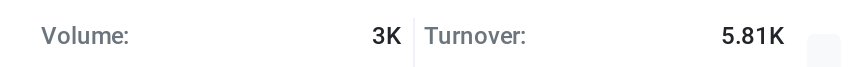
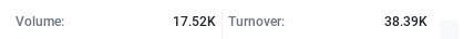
- 3K Turnover:
+ 17.52K Turnover:

- 5.81K
+ 38.39K
